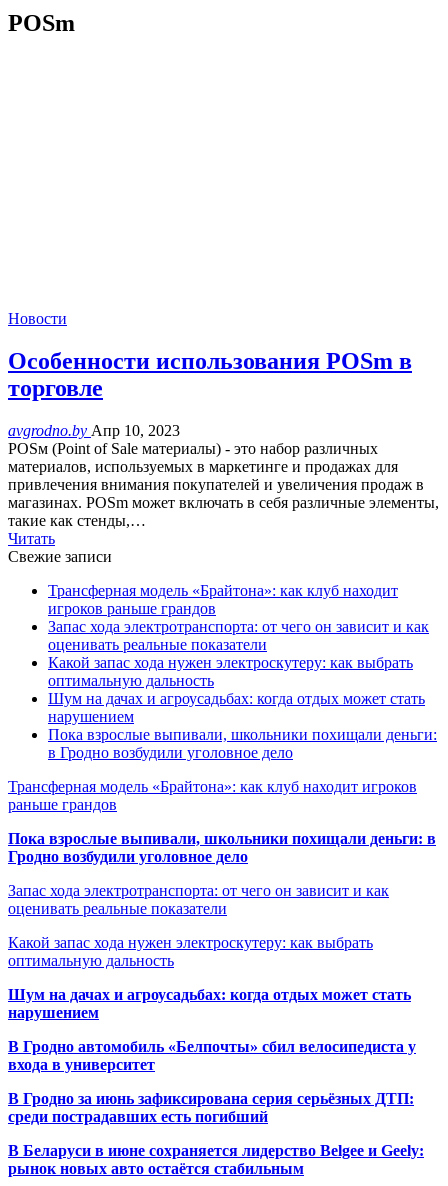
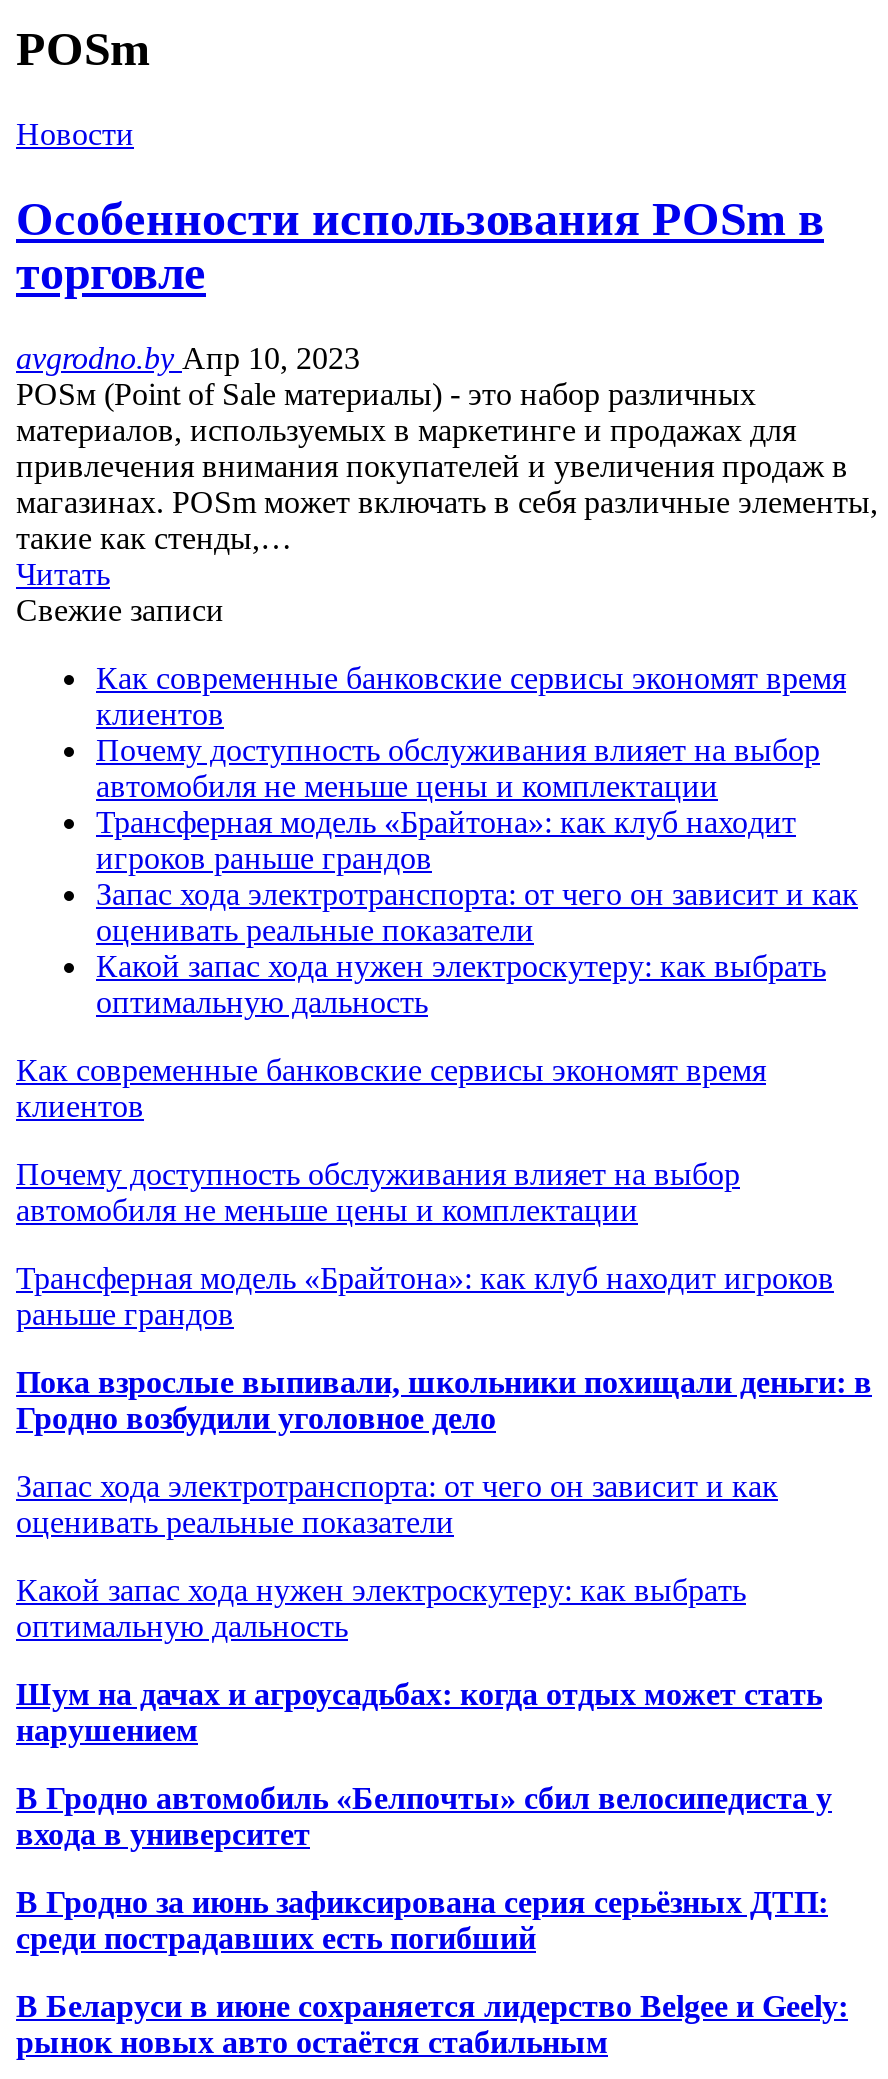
moved up: Новости | Особенности использования POSm в | торговле | ... | Читать | Свежие записи

+ Как современные банковские сервисы экономят время
+ клиентов
+ Почему доступность обслуживания влияет на выбор
+ автомобиля не меньше цены и комплектации

moved up: Трансферная модель «Брайтона»: как клуб находит | игроков раньше грандов | Запас хода электротранспорта: от чего он зависит и как | оценивать реальные показатели | Какой запас хода нужен электроскутеру: как выбрать | оптимальную дальность

- Шум на дачах и агроусадьбах: когда отдых может стать
- нарушением
- Пока взрослые выпивали, школьники похищали деньги:
- в Гродно возбудили уголовное дело
+ Как современные банковские сервисы экономят время
+ клиентов
+ Почему доступность обслуживания влияет на выбор
+ автомобиля не меньше цены и комплектации
